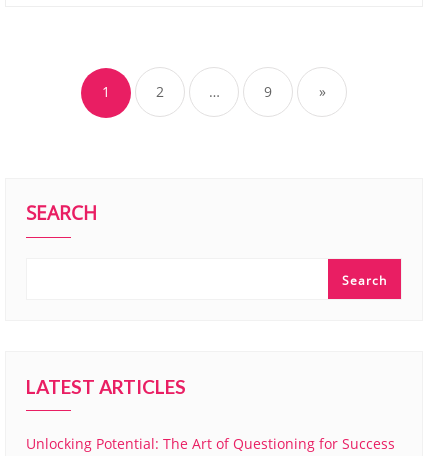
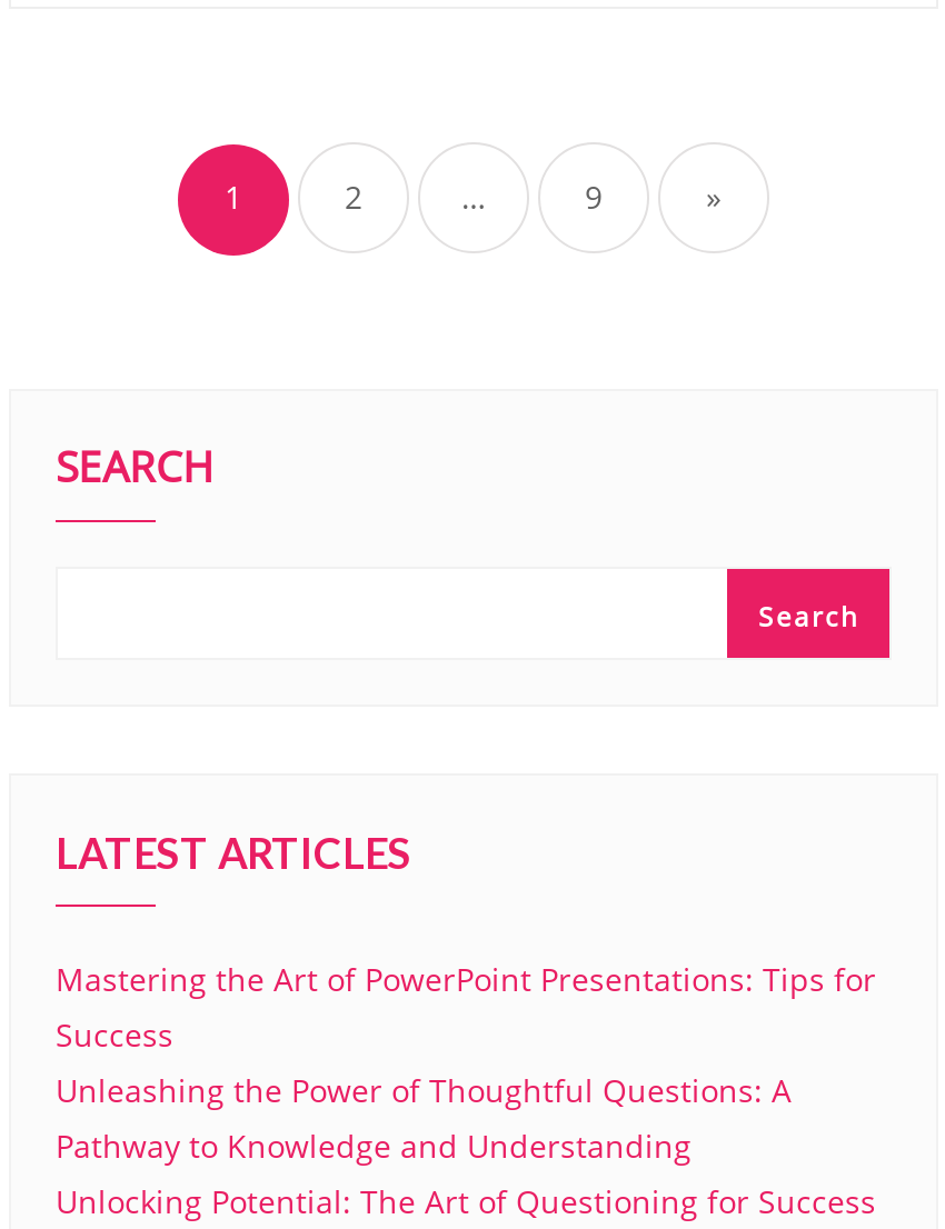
+ Mastering the Art of PowerPoint Presentations: Tips for
+ Success
+ Unleashing the Power of Thoughtful Questions: A
+ Pathway to Knowledge and Understanding
